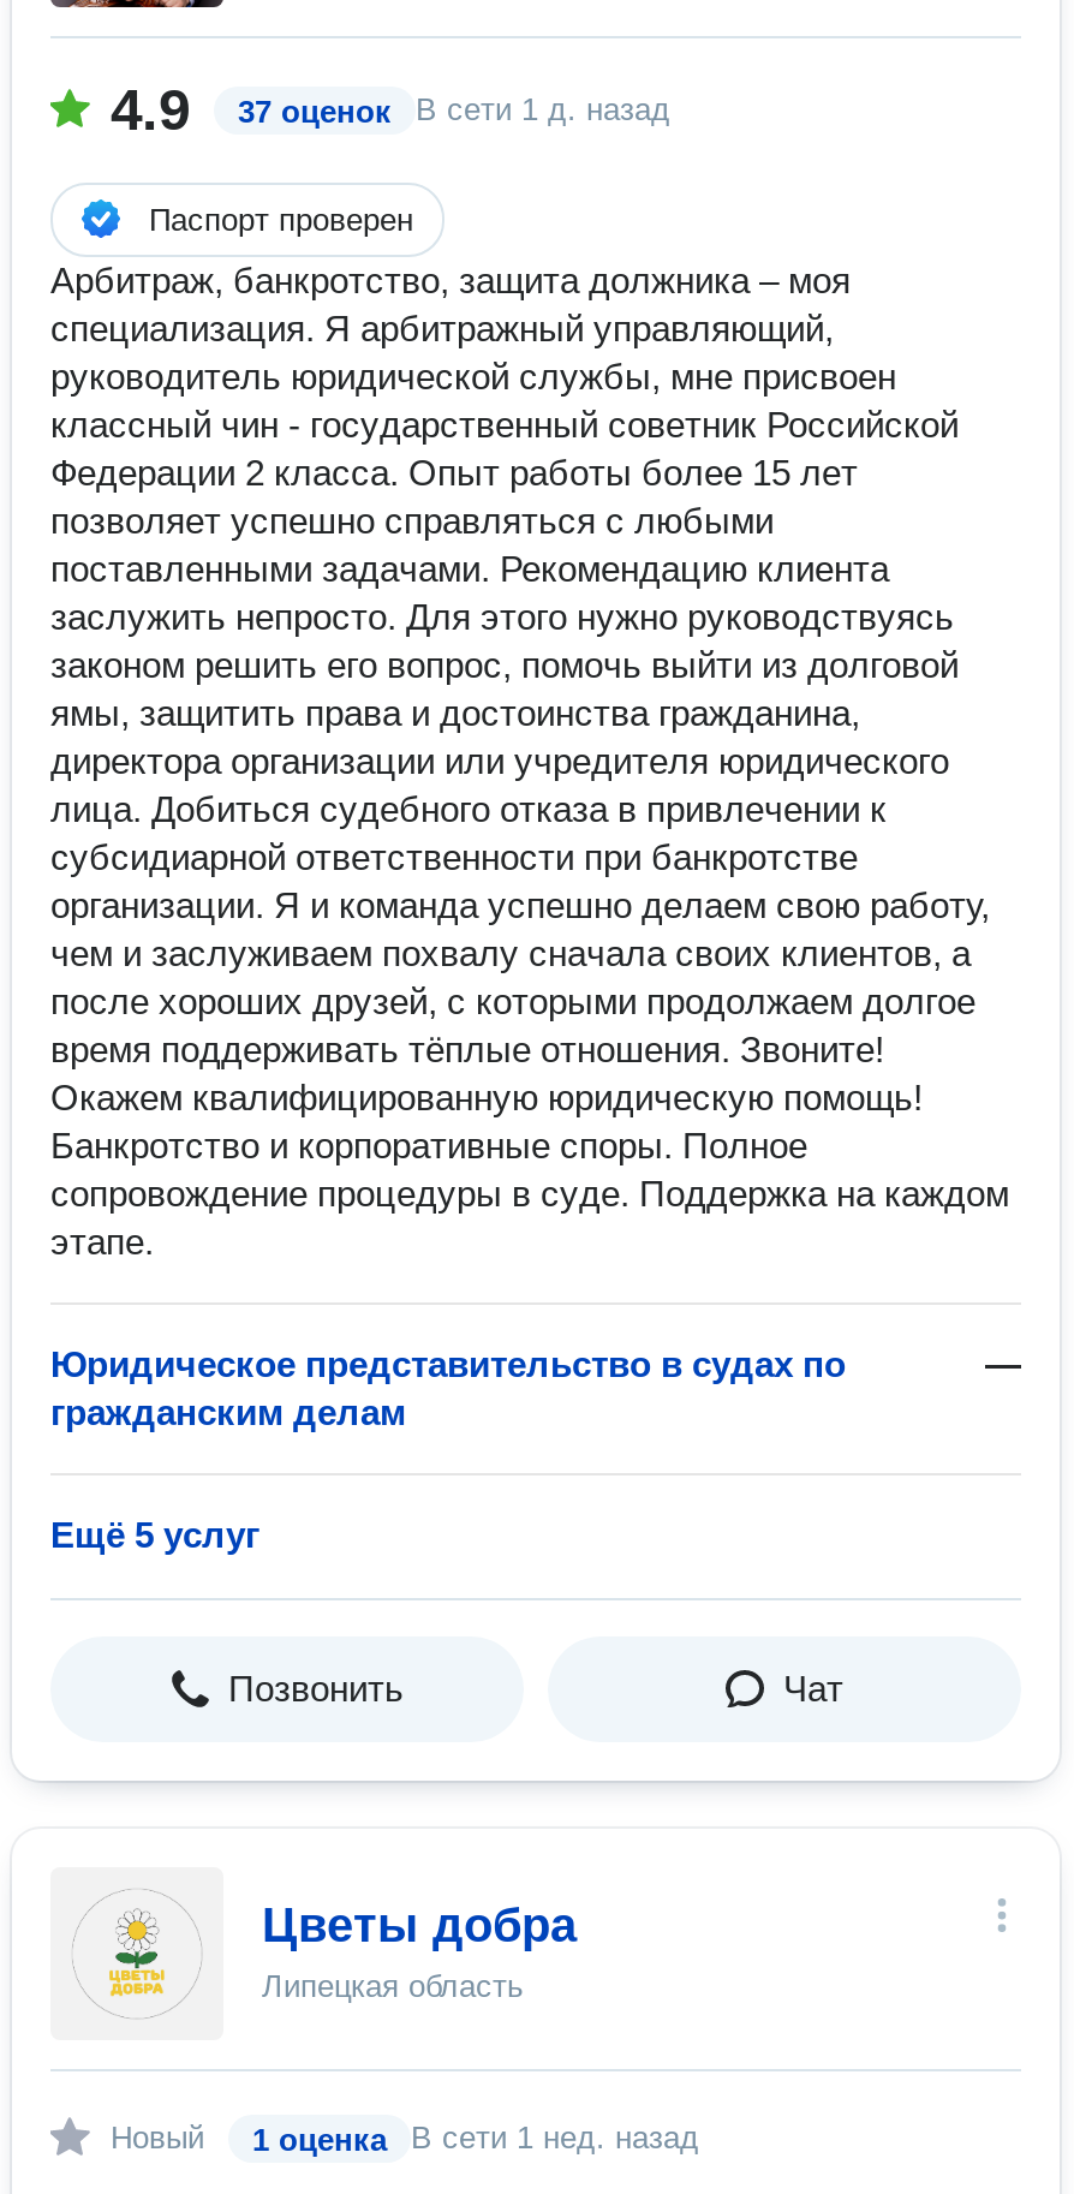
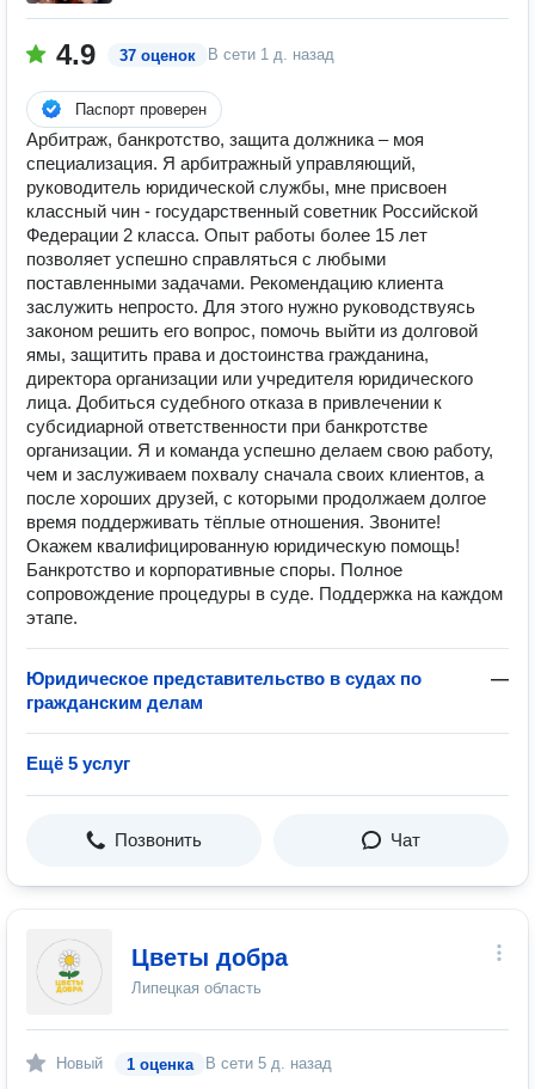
- В сети 1 нед. назад
+ В сети 5 д. назад
